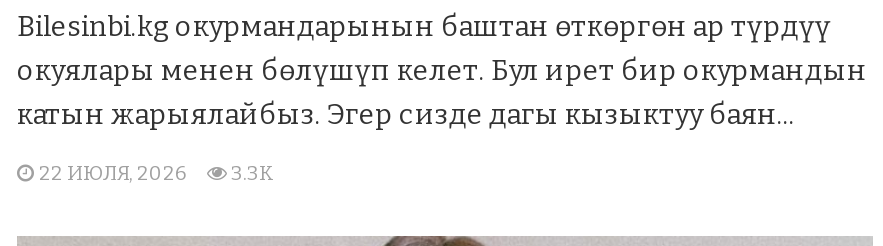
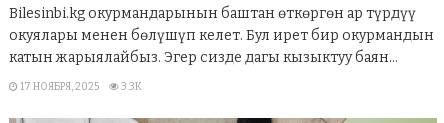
- 22 ИЮЛЯ, 2026 3.3K
+ 17 НОЯБРЯ, 2025 3.3K
